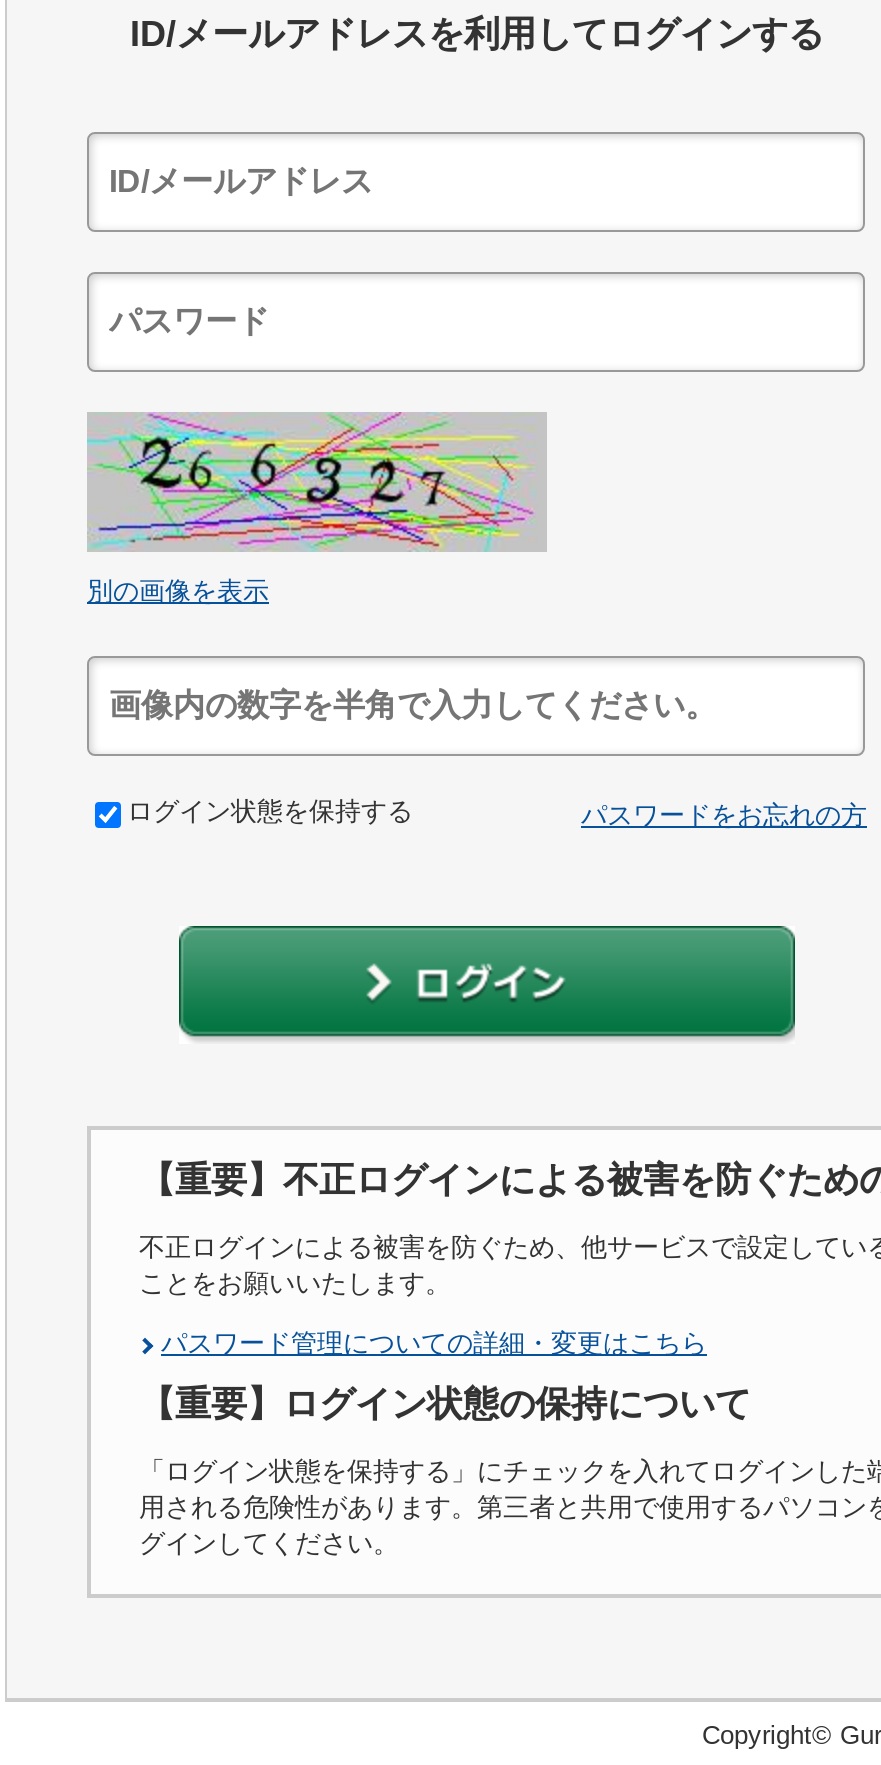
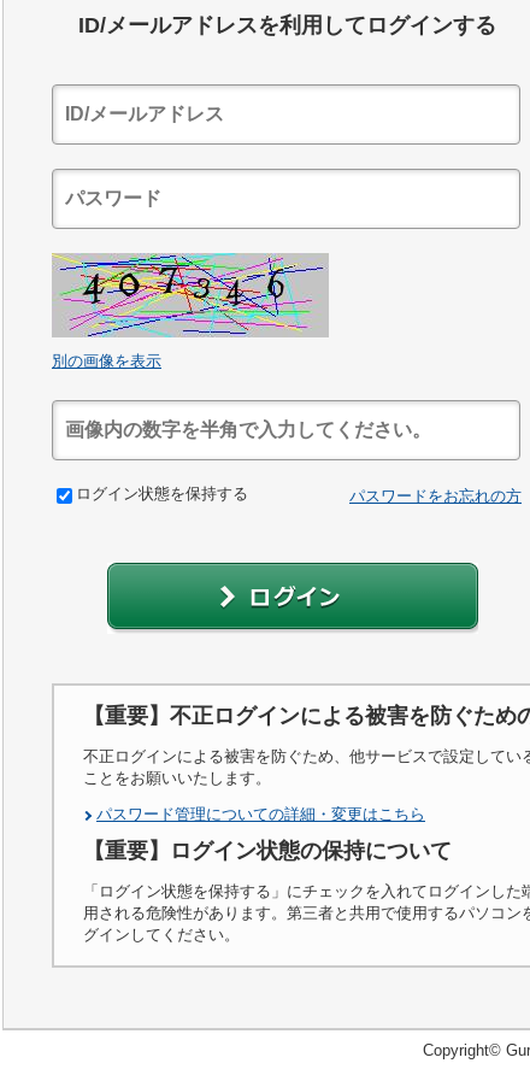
- [image]
+ [image]
